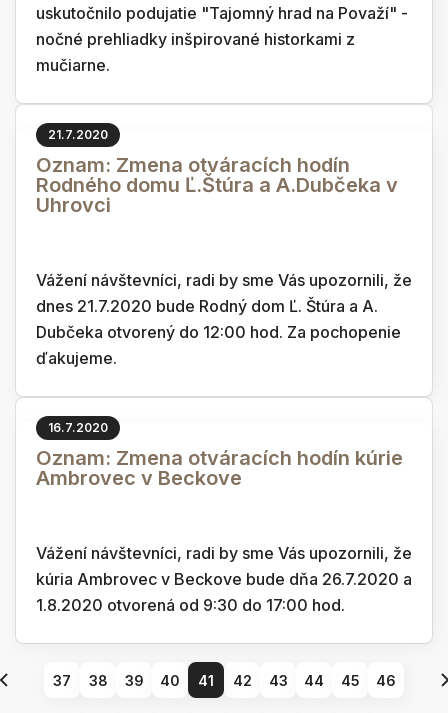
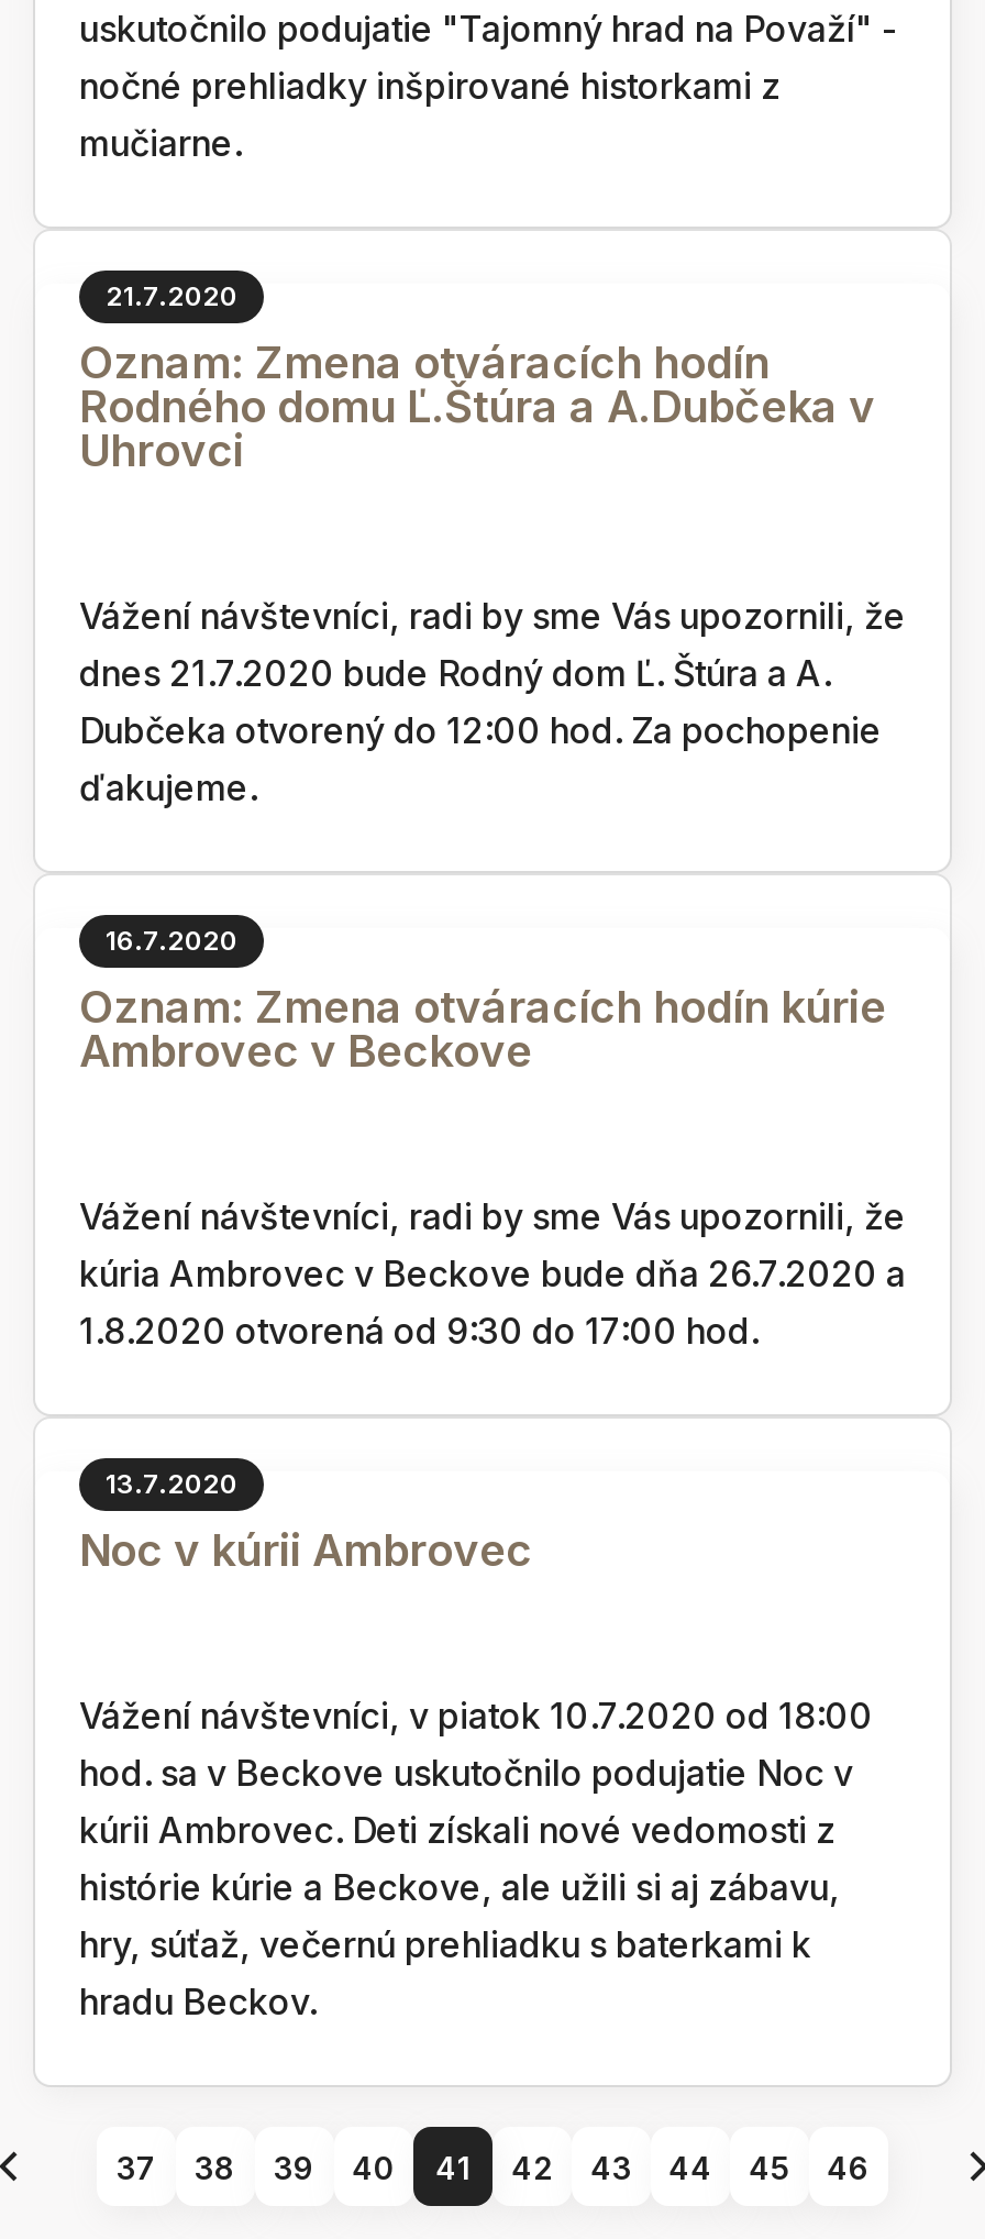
+ 13.7.2020
+ Noc v kúrii Ambrovec
+ Vážení návštevníci, v piatok 10.7.2020 od 18:00
+ hod. sa v Beckove uskutočnilo podujatie Noc v
+ kúrii Ambrovec. Deti získali nové vedomosti z
+ histórie kúrie a Beckove, ale užili si aj zábavu,
+ hry, súťaž, večernú prehliadku s baterkami k
+ hradu Beckov.
